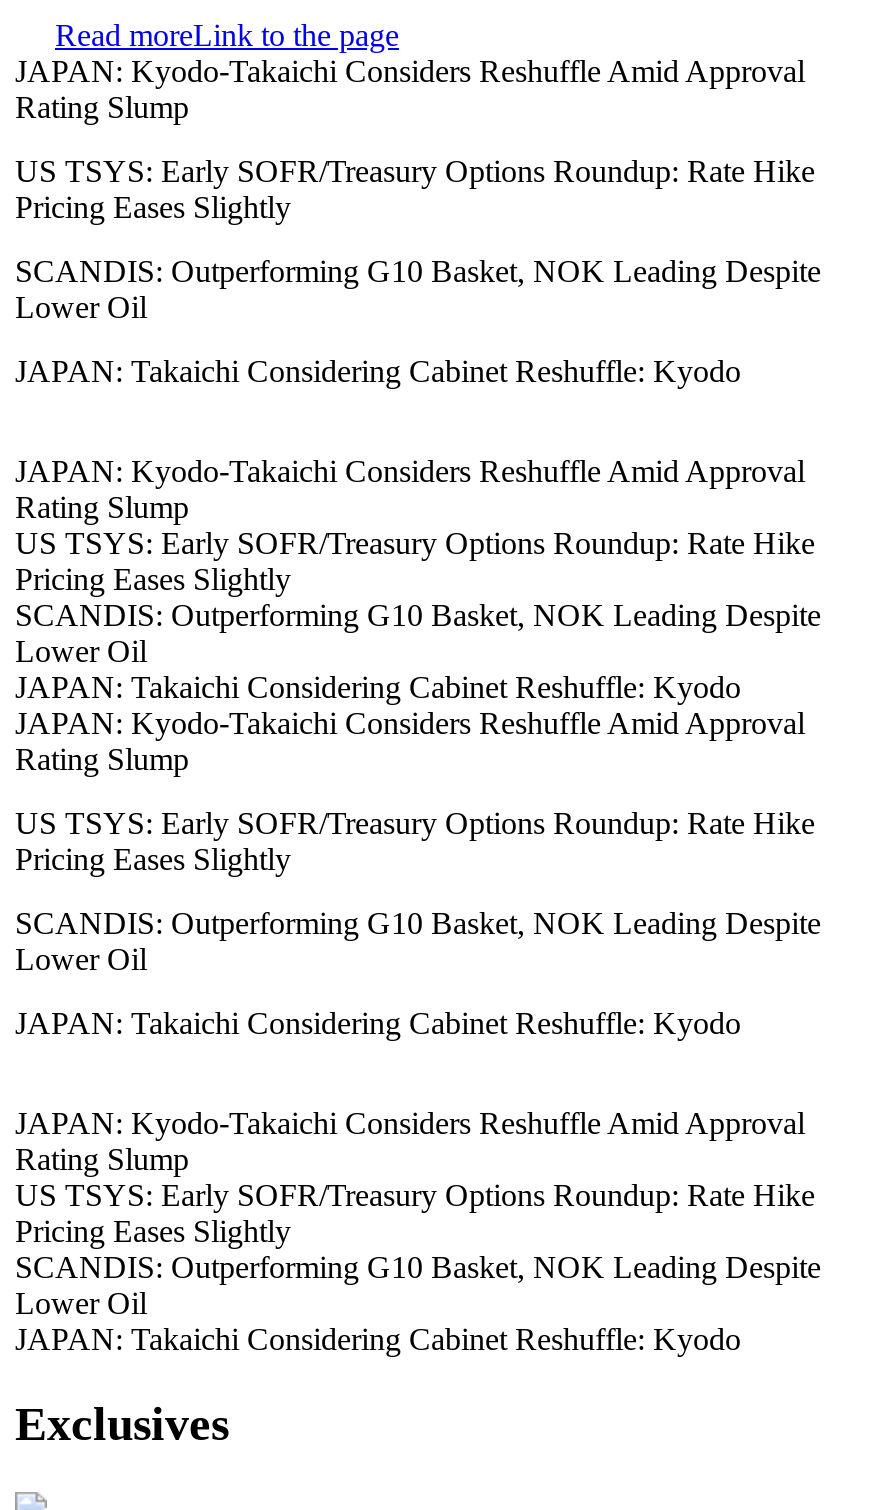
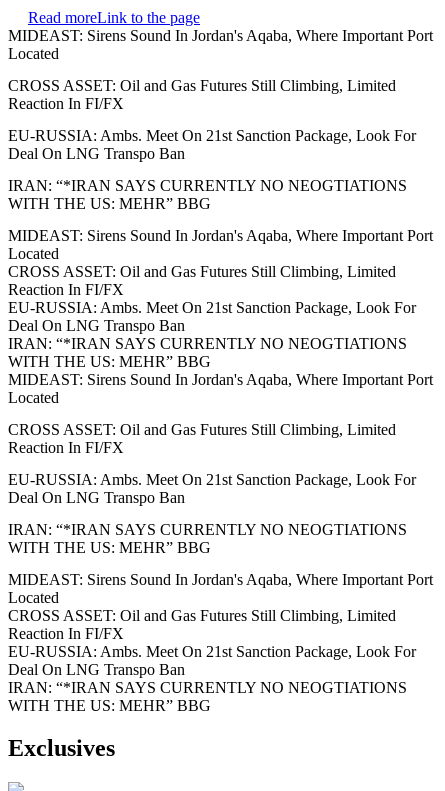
- JAPAN: Kyodo-Takaichi Considers Reshuffle Amid Approval
- Rating Slump
+ MIDEAST: Sirens Sound In Jordan's Aqaba, Where Important Port
+ Located

- US TSYS: Early SOFR/Treasury Options Roundup: Rate Hike
- Pricing Eases Slightly
+ CROSS ASSET: Oil and Gas Futures Still Climbing, Limited
+ Reaction In FI/FX

- SCANDIS: Outperforming G10 Basket, NOK Leading Despite
- Lower Oil
+ EU-RUSSIA: Ambs. Meet On 21st Sanction Package, Look For
+ Deal On LNG Transpo Ban

- JAPAN: Takaichi Considering Cabinet Reshuffle: Kyodo
+ IRAN: “*IRAN SAYS CURRENTLY NO NEOGTIATIONS
+ WITH THE US: MEHR” BBG

- JAPAN: Kyodo-Takaichi Considers Reshuffle Amid Approval
- Rating Slump
- US TSYS: Early SOFR/Treasury Options Roundup: Rate Hike
- Pricing Eases Slightly
- SCANDIS: Outperforming G10 Basket, NOK Leading Despite
- Lower Oil
- JAPAN: Takaichi Considering Cabinet Reshuffle: Kyodo
- JAPAN: Kyodo-Takaichi Considers Reshuffle Amid Approval
- Rating Slump
+ MIDEAST: Sirens Sound In Jordan's Aqaba, Where Important Port
+ Located
+ CROSS ASSET: Oil and Gas Futures Still Climbing, Limited
+ Reaction In FI/FX
+ EU-RUSSIA: Ambs. Meet On 21st Sanction Package, Look For
+ Deal On LNG Transpo Ban
+ IRAN: “*IRAN SAYS CURRENTLY NO NEOGTIATIONS
+ WITH THE US: MEHR” BBG
+ MIDEAST: Sirens Sound In Jordan's Aqaba, Where Important Port
+ Located

- US TSYS: Early SOFR/Treasury Options Roundup: Rate Hike
- Pricing Eases Slightly
+ CROSS ASSET: Oil and Gas Futures Still Climbing, Limited
+ Reaction In FI/FX

- SCANDIS: Outperforming G10 Basket, NOK Leading Despite
- Lower Oil
+ EU-RUSSIA: Ambs. Meet On 21st Sanction Package, Look For
+ Deal On LNG Transpo Ban

- JAPAN: Takaichi Considering Cabinet Reshuffle: Kyodo
+ IRAN: “*IRAN SAYS CURRENTLY NO NEOGTIATIONS
+ WITH THE US: MEHR” BBG

- JAPAN: Kyodo-Takaichi Considers Reshuffle Amid Approval
- Rating Slump
- US TSYS: Early SOFR/Treasury Options Roundup: Rate Hike
- Pricing Eases Slightly
- SCANDIS: Outperforming G10 Basket, NOK Leading Despite
- Lower Oil
- JAPAN: Takaichi Considering Cabinet Reshuffle: Kyodo
+ MIDEAST: Sirens Sound In Jordan's Aqaba, Where Important Port
+ Located
+ CROSS ASSET: Oil and Gas Futures Still Climbing, Limited
+ Reaction In FI/FX
+ EU-RUSSIA: Ambs. Meet On 21st Sanction Package, Look For
+ Deal On LNG Transpo Ban
+ IRAN: “*IRAN SAYS CURRENTLY NO NEOGTIATIONS
+ WITH THE US: MEHR” BBG
